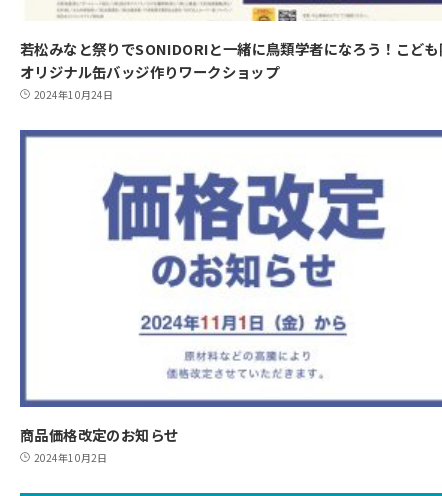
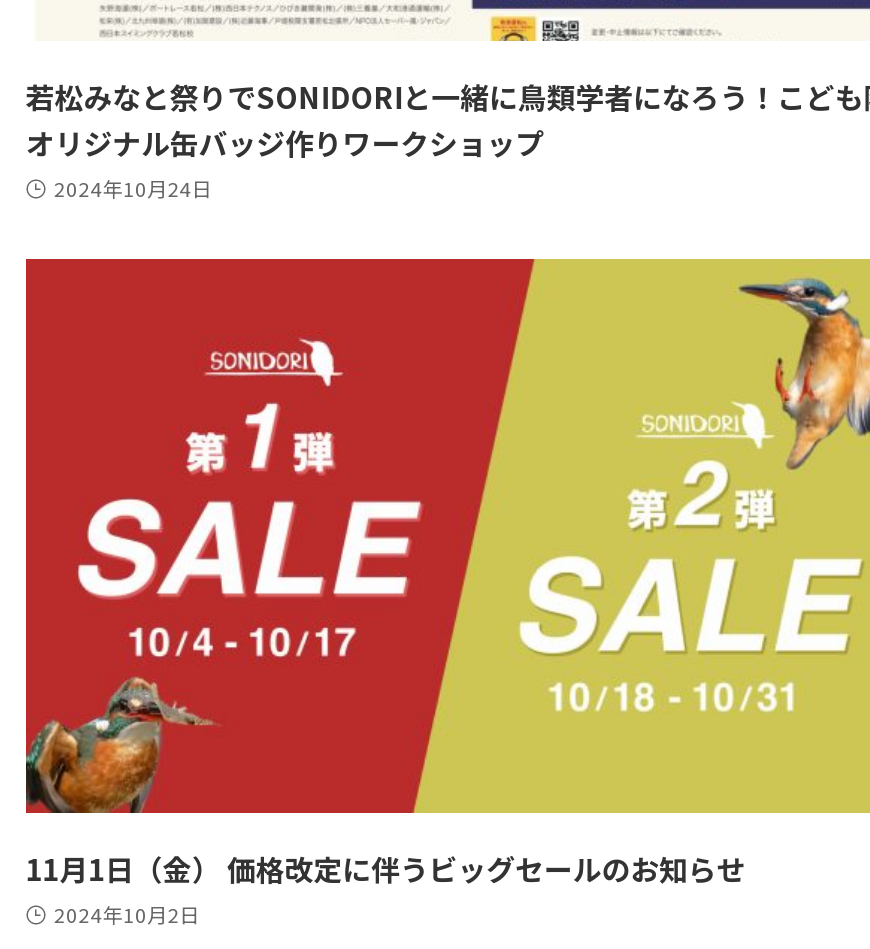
- [image]
- 商品価格改定のお知らせ
+ [image]
+ 11月1日（金） 価格改定に伴うビッグセールのお知らせ
